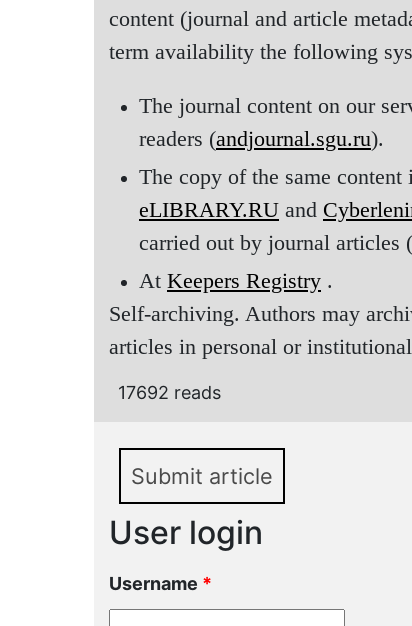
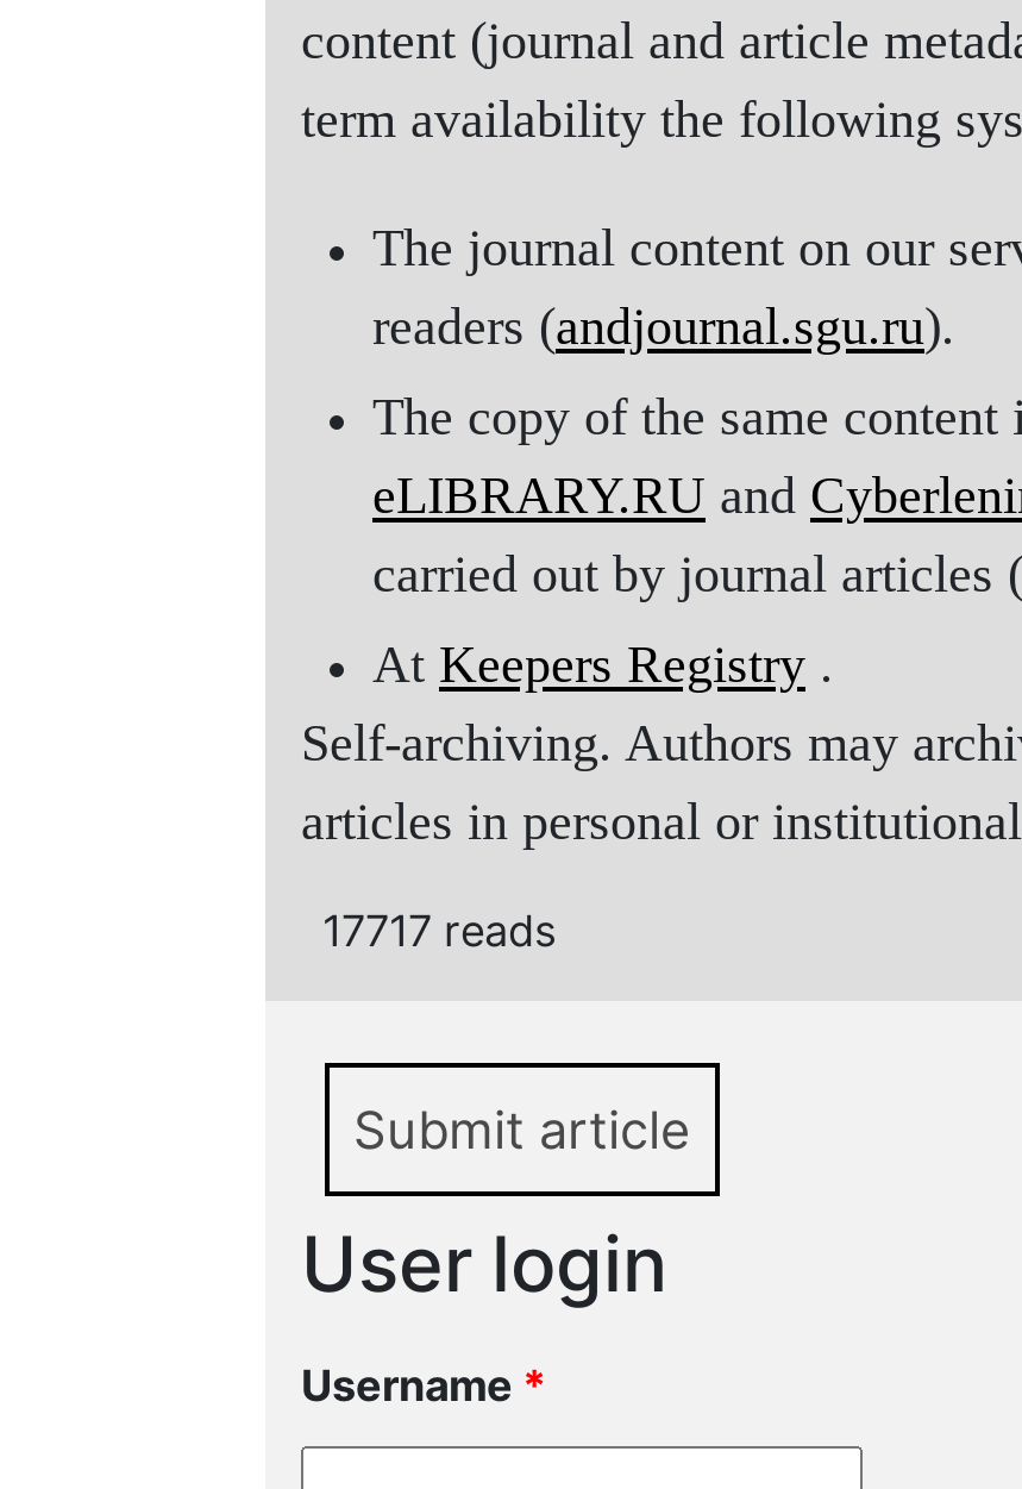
- 17692 reads
+ 17717 reads
